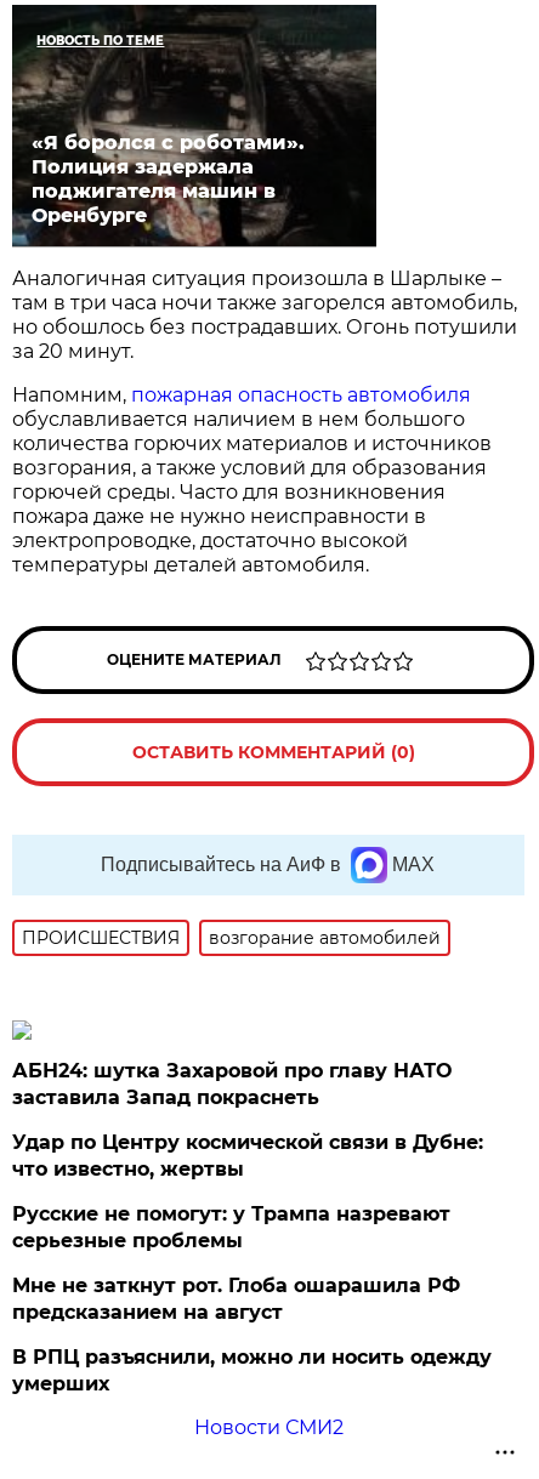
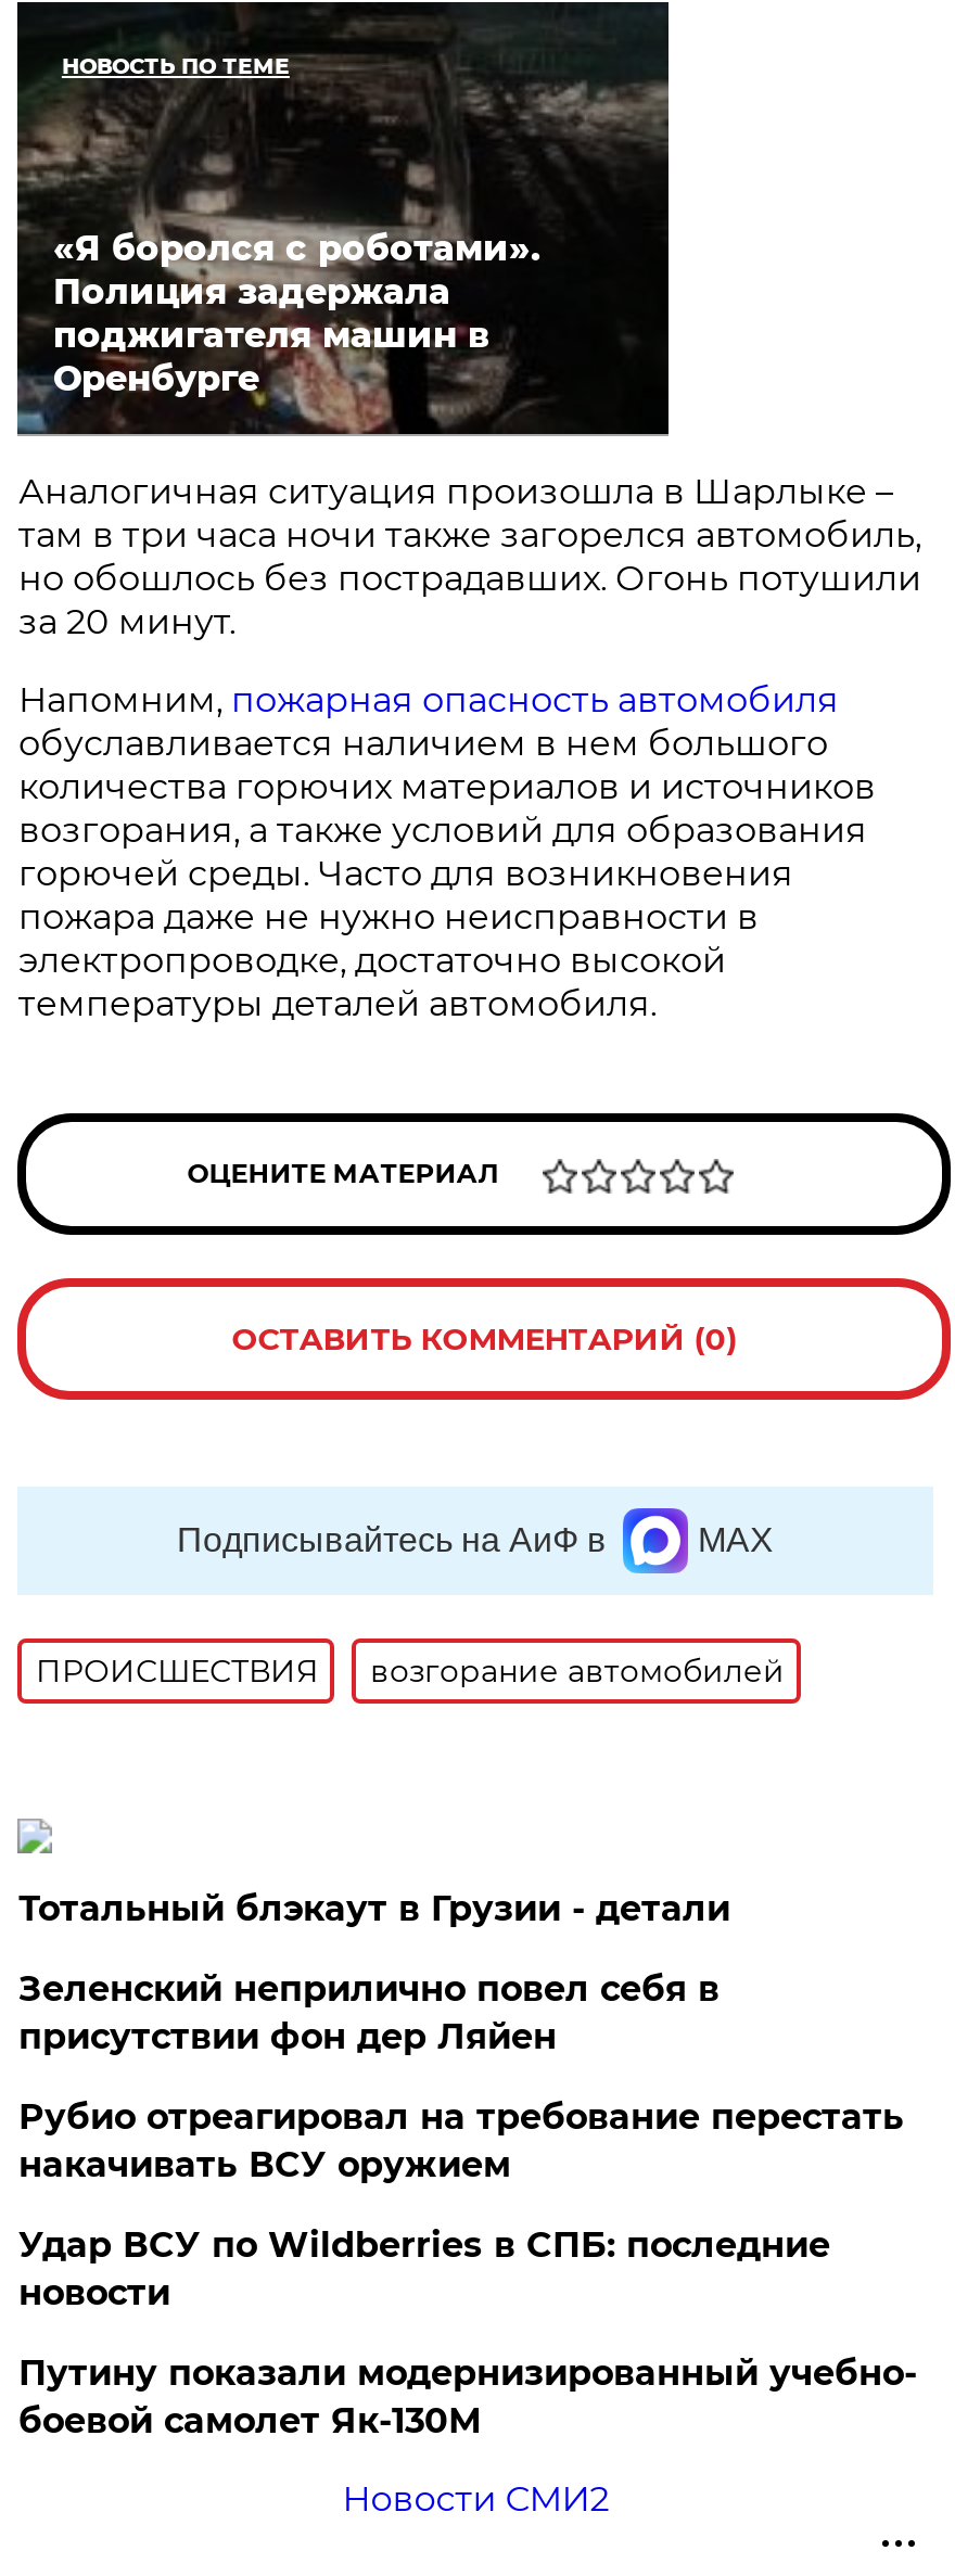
- АБН24: шутка Захаровой про главу НАТО
- заставила Запад покраснеть
+ Тотальный блэкаут в Грузии - детали

- Удар по Центру космической связи в Дубне:
- что известно, жертвы
+ Зеленский неприлично повел cебя в
+ присутствии фон дер Ляйен

- Русские не помогут: у Трампа назревают
- серьезные проблемы
+ Рубио отреагировал на требование перестать
+ накачивать ВСУ оружием

- Мне не заткнут рот. Глоба ошарашила РФ
- предсказанием на август
+ Удар ВСУ по Wildberries в СПБ: последние
+ новости

- В РПЦ разъяснили, можно ли носить одежду
- умерших
+ Путину показали модернизированный учебно-
+ боевой самолет Як-130М
